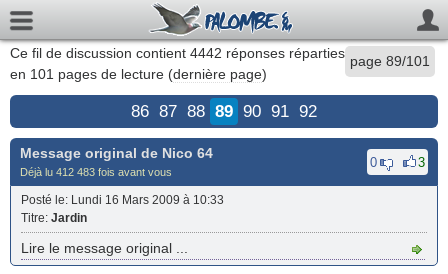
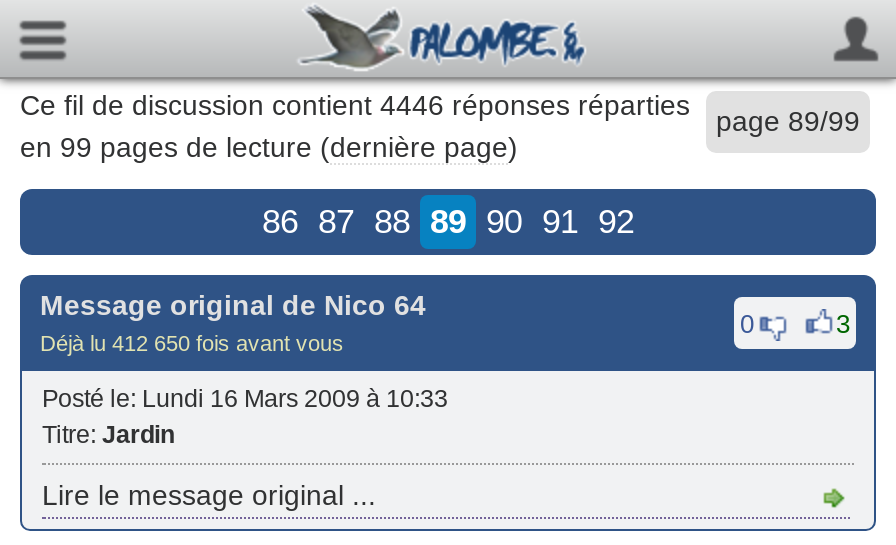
- Ce fil de discussion contient 4442 réponses réparties
+ Ce fil de discussion contient 4446 réponses réparties

- page 89/101
+ page 89/99

- en 101 pages de lecture (dernière page)
+ en 99 pages de lecture (dernière page)

- Déjà lu 412 483 fois avant vous
+ Déjà lu 412 650 fois avant vous
